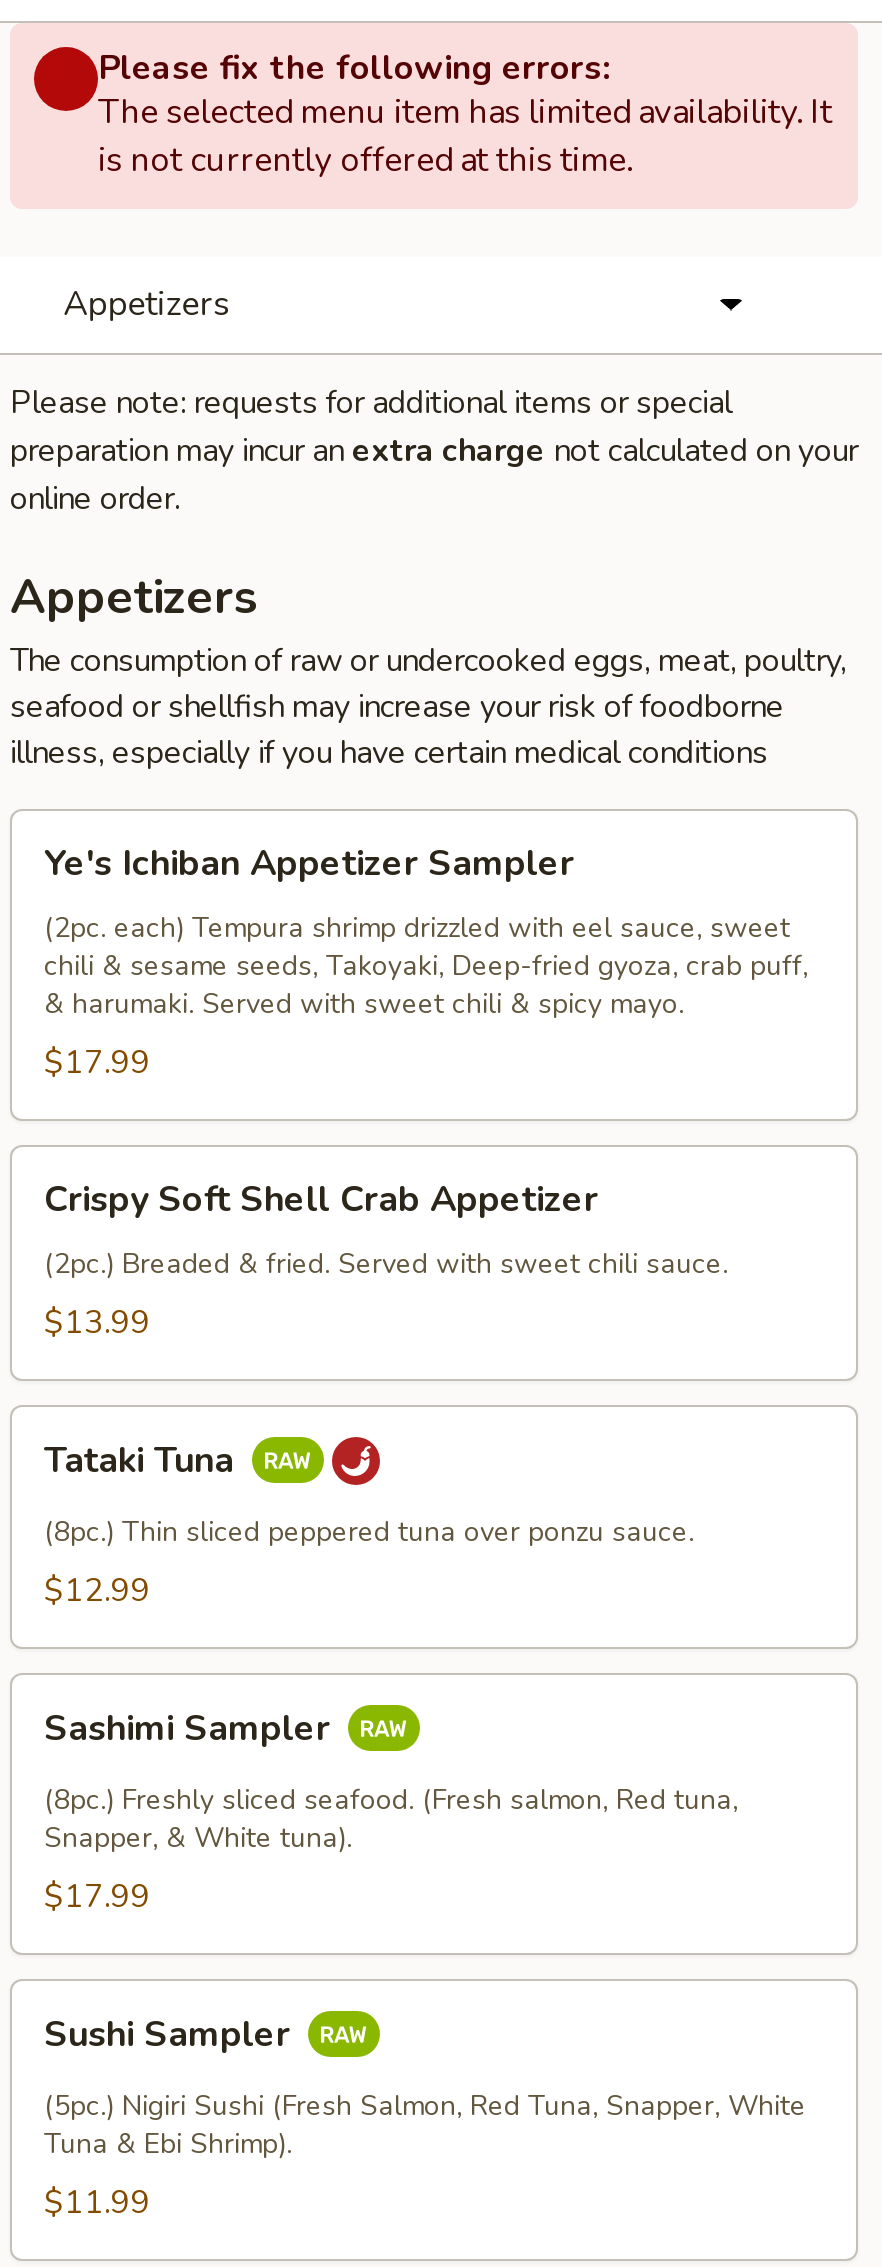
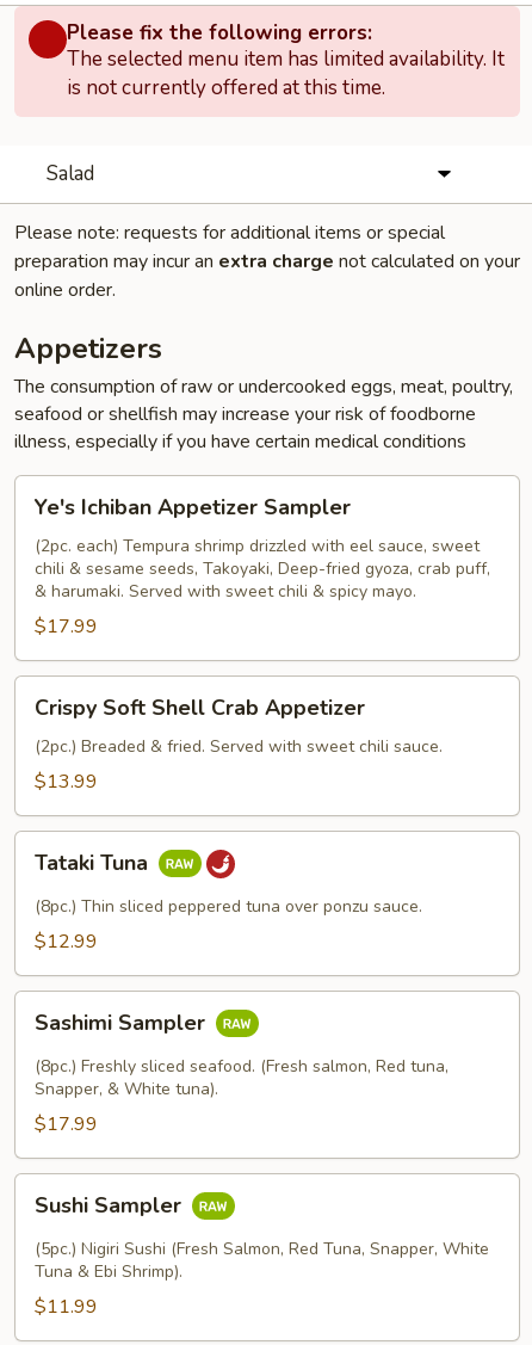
- Appetizers
+ Salad
